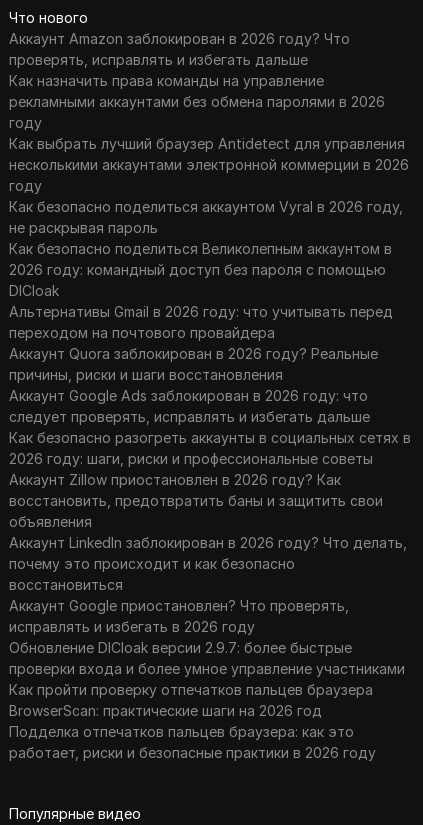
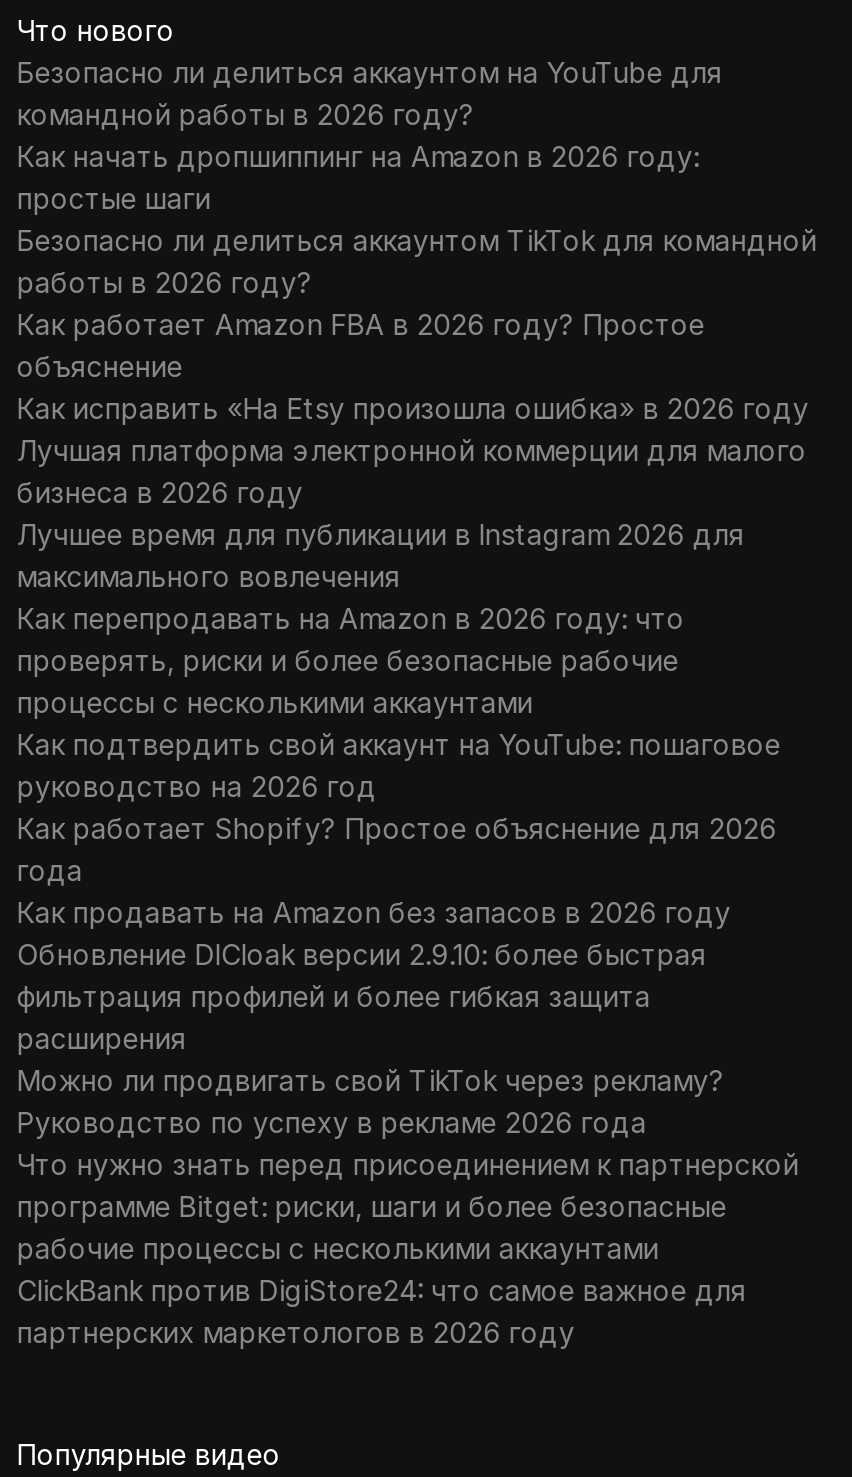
- Аккаунт Amazon заблокирован в 2026 году? Что
- проверять, исправлять и избегать дальше
- Как назначить права команды на управление
- рекламными аккаунтами без обмена паролями в 2026
- году
- Как выбрать лучший браузер Antidetect для управления
- несколькими аккаунтами электронной коммерции в 2026
- году
- Как безопасно поделиться аккаунтом Vyral в 2026 году,
- не раскрывая пароль
- Как безопасно поделиться Великолепным аккаунтом в
- 2026 году: командный доступ без пароля с помощью
- DICloak
- Альтернативы Gmail в 2026 году: что учитывать перед
- переходом на почтового провайдера
- Аккаунт Quora заблокирован в 2026 году? Реальные
- причины, риски и шаги восстановления
- Аккаунт Google Ads заблокирован в 2026 году: что
- следует проверять, исправлять и избегать дальше
- Как безопасно разогреть аккаунты в социальных сетях в
- 2026 году: шаги, риски и профессиональные советы
- Аккаунт Zillow приостановлен в 2026 году? Как
- восстановить, предотвратить баны и защитить свои
- объявления
- Аккаунт LinkedIn заблокирован в 2026 году? Что делать,
- почему это происходит и как безопасно
- восстановиться
- Аккаунт Google приостановлен? Что проверять,
- исправлять и избегать в 2026 году
- Обновление DICloak версии 2.9.7: более быстрые
- проверки входа и более умное управление участниками
- Как пройти проверку отпечатков пальцев браузера
- BrowserScan: практические шаги на 2026 год
- Подделка отпечатков пальцев браузера: как это
- работает, риски и безопасные практики в 2026 году
+ Безопасно ли делиться аккаунтом на YouTube для
+ командной работы в 2026 году?
+ Как начать дропшиппинг на Amazon в 2026 году:
+ простые шаги
+ Безопасно ли делиться аккаунтом TikTok для командной
+ работы в 2026 году?
+ Как работает Amazon FBA в 2026 году? Простое
+ объяснение
+ Как исправить «На Etsy произошла ошибка» в 2026 году
+ Лучшая платформа электронной коммерции для малого
+ бизнеса в 2026 году
+ Лучшее время для публикации в Instagram 2026 для
+ максимального вовлечения
+ Как перепродавать на Amazon в 2026 году: что
+ проверять, риски и более безопасные рабочие
+ процессы с несколькими аккаунтами
+ Как подтвердить свой аккаунт на YouTube: пошаговое
+ руководство на 2026 год
+ Как работает Shopify? Простое объяснение для 2026
+ года
+ Как продавать на Amazon без запасов в 2026 году
+ Обновление DICloak версии 2.9.10: более быстрая
+ фильтрация профилей и более гибкая защита
+ расширения
+ Можно ли продвигать свой TikTok через рекламу?
+ Руководство по успеху в рекламе 2026 года
+ Что нужно знать перед присоединением к партнерской
+ программе Bitget: риски, шаги и более безопасные
+ рабочие процессы с несколькими аккаунтами
+ ClickBank против DigiStore24: что самое важное для
+ партнерских маркетологов в 2026 году
